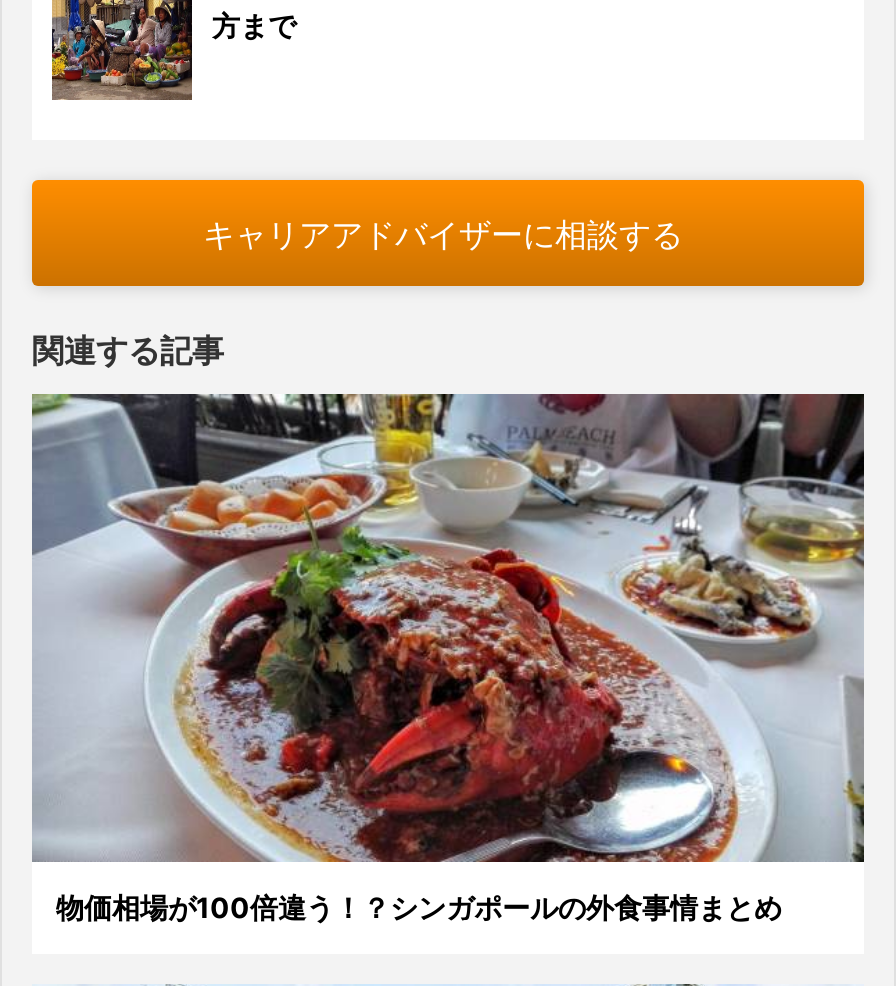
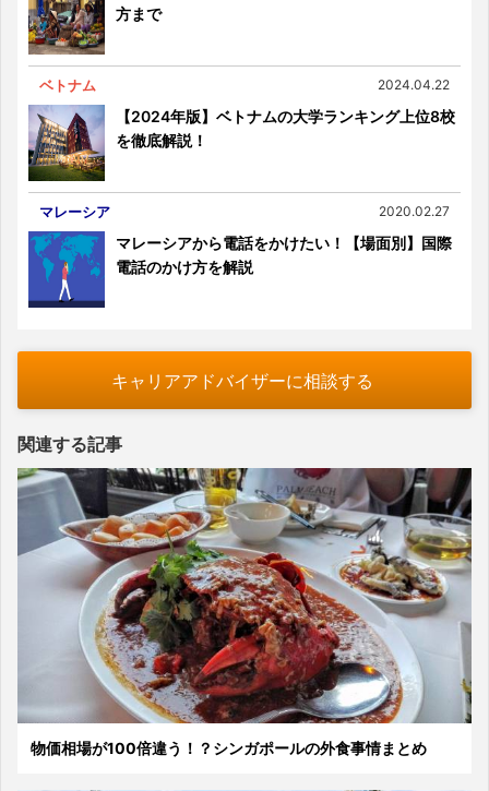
+ [image]
+ ベトナム
+ 2024.04.22
+ 【2024年版】ベトナムの大学ランキング上位8校
+ を徹底解説！

+ [image]
+ マレーシア
+ 2020.02.27
+ マレーシアから電話をかけたい！【場面別】国際
+ 電話のかけ方を解説
